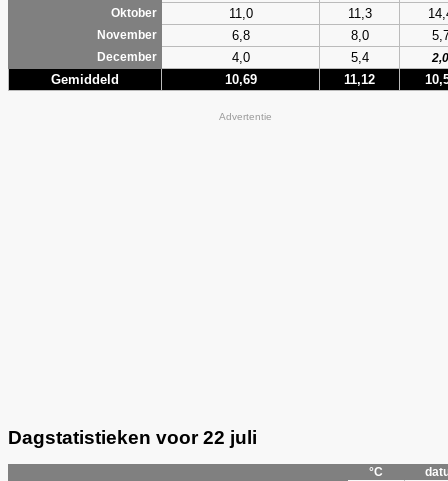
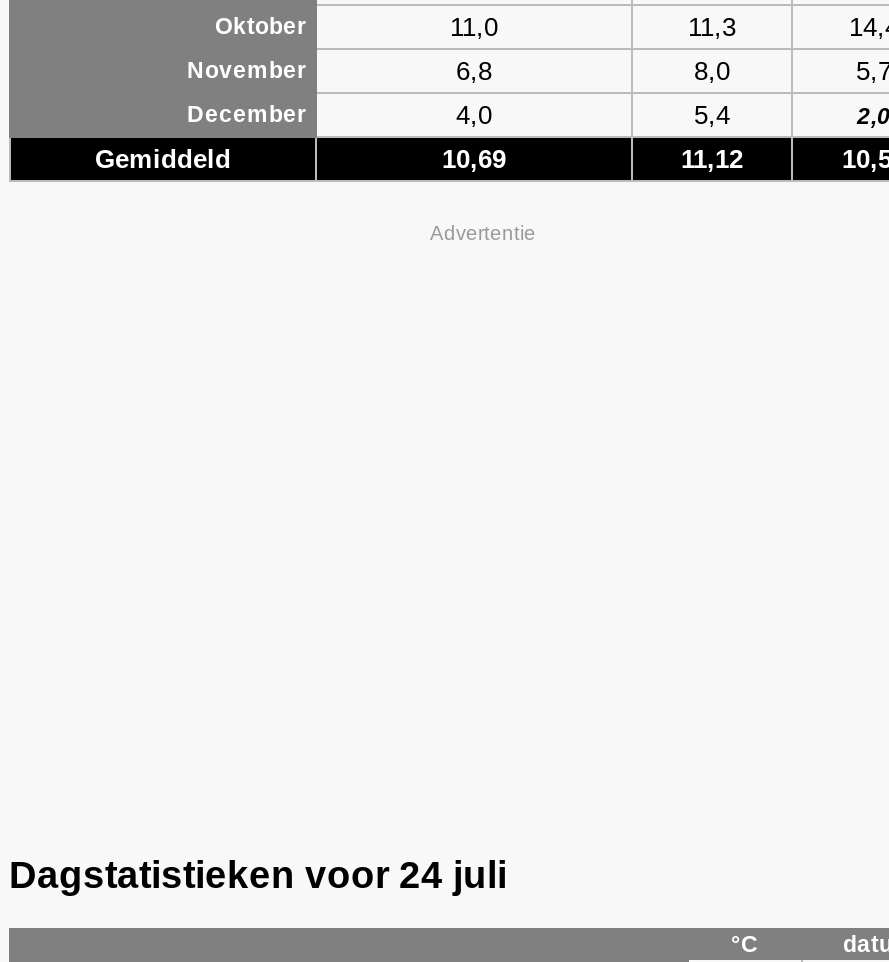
- Dagstatistieken voor 22 juli
+ Dagstatistieken voor 24 juli
